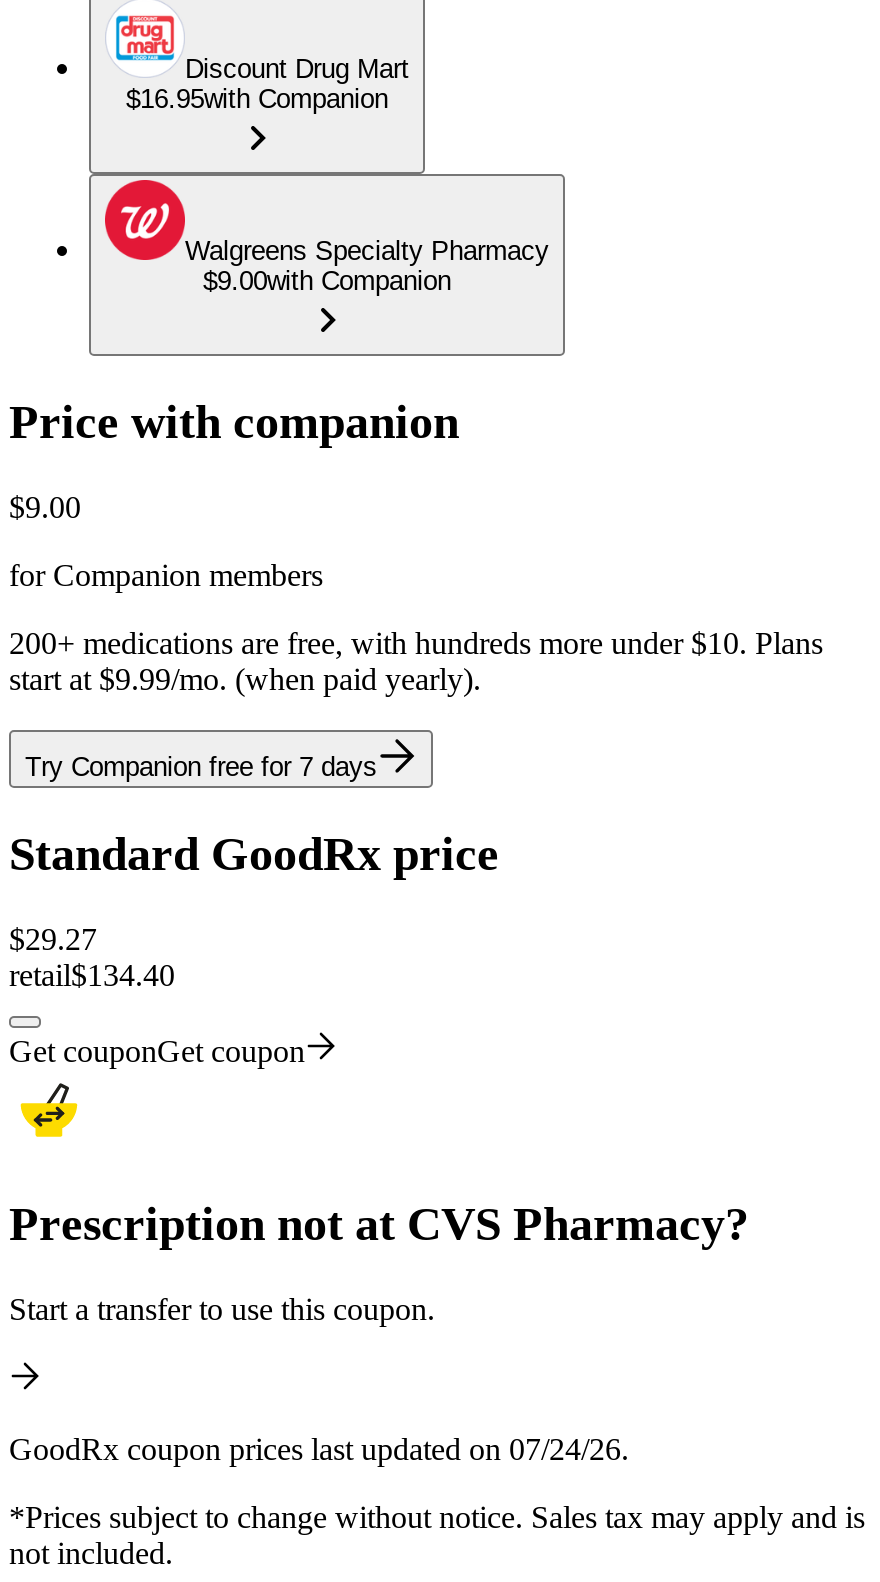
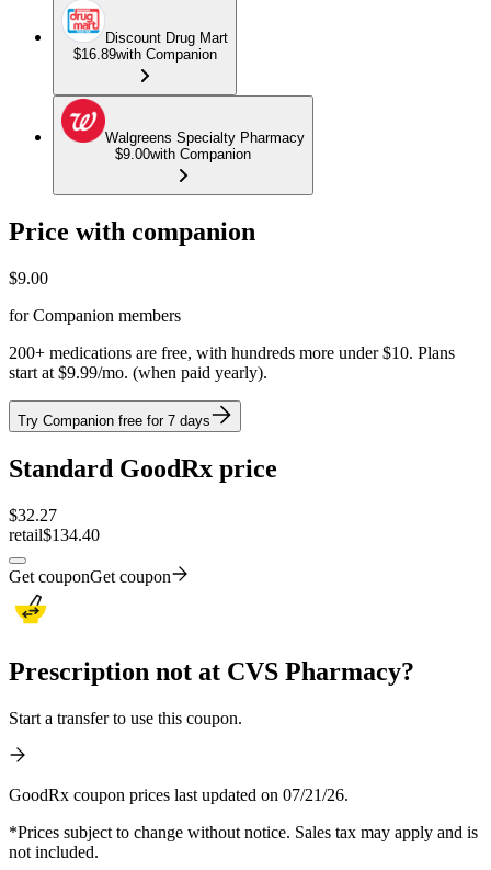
- $16.95with Companion
+ $16.89with Companion

- $29.27
+ $32.27

- GoodRx coupon prices last updated on 07/24/26.
+ GoodRx coupon prices last updated on 07/21/26.
